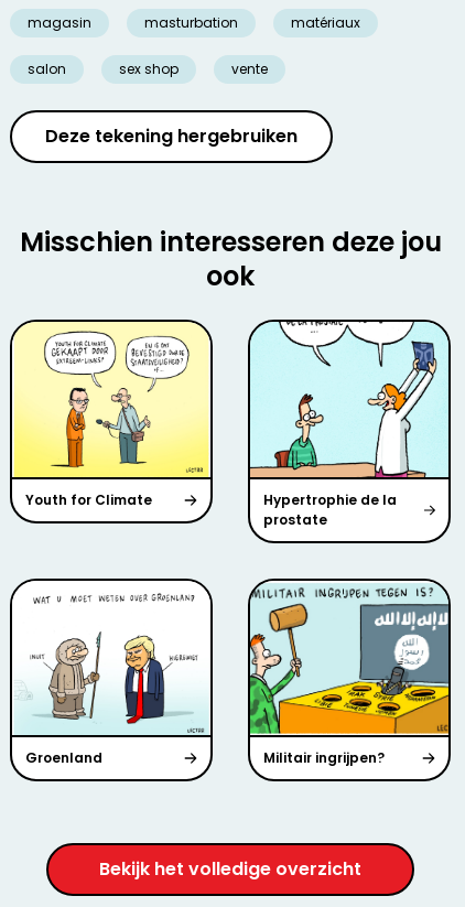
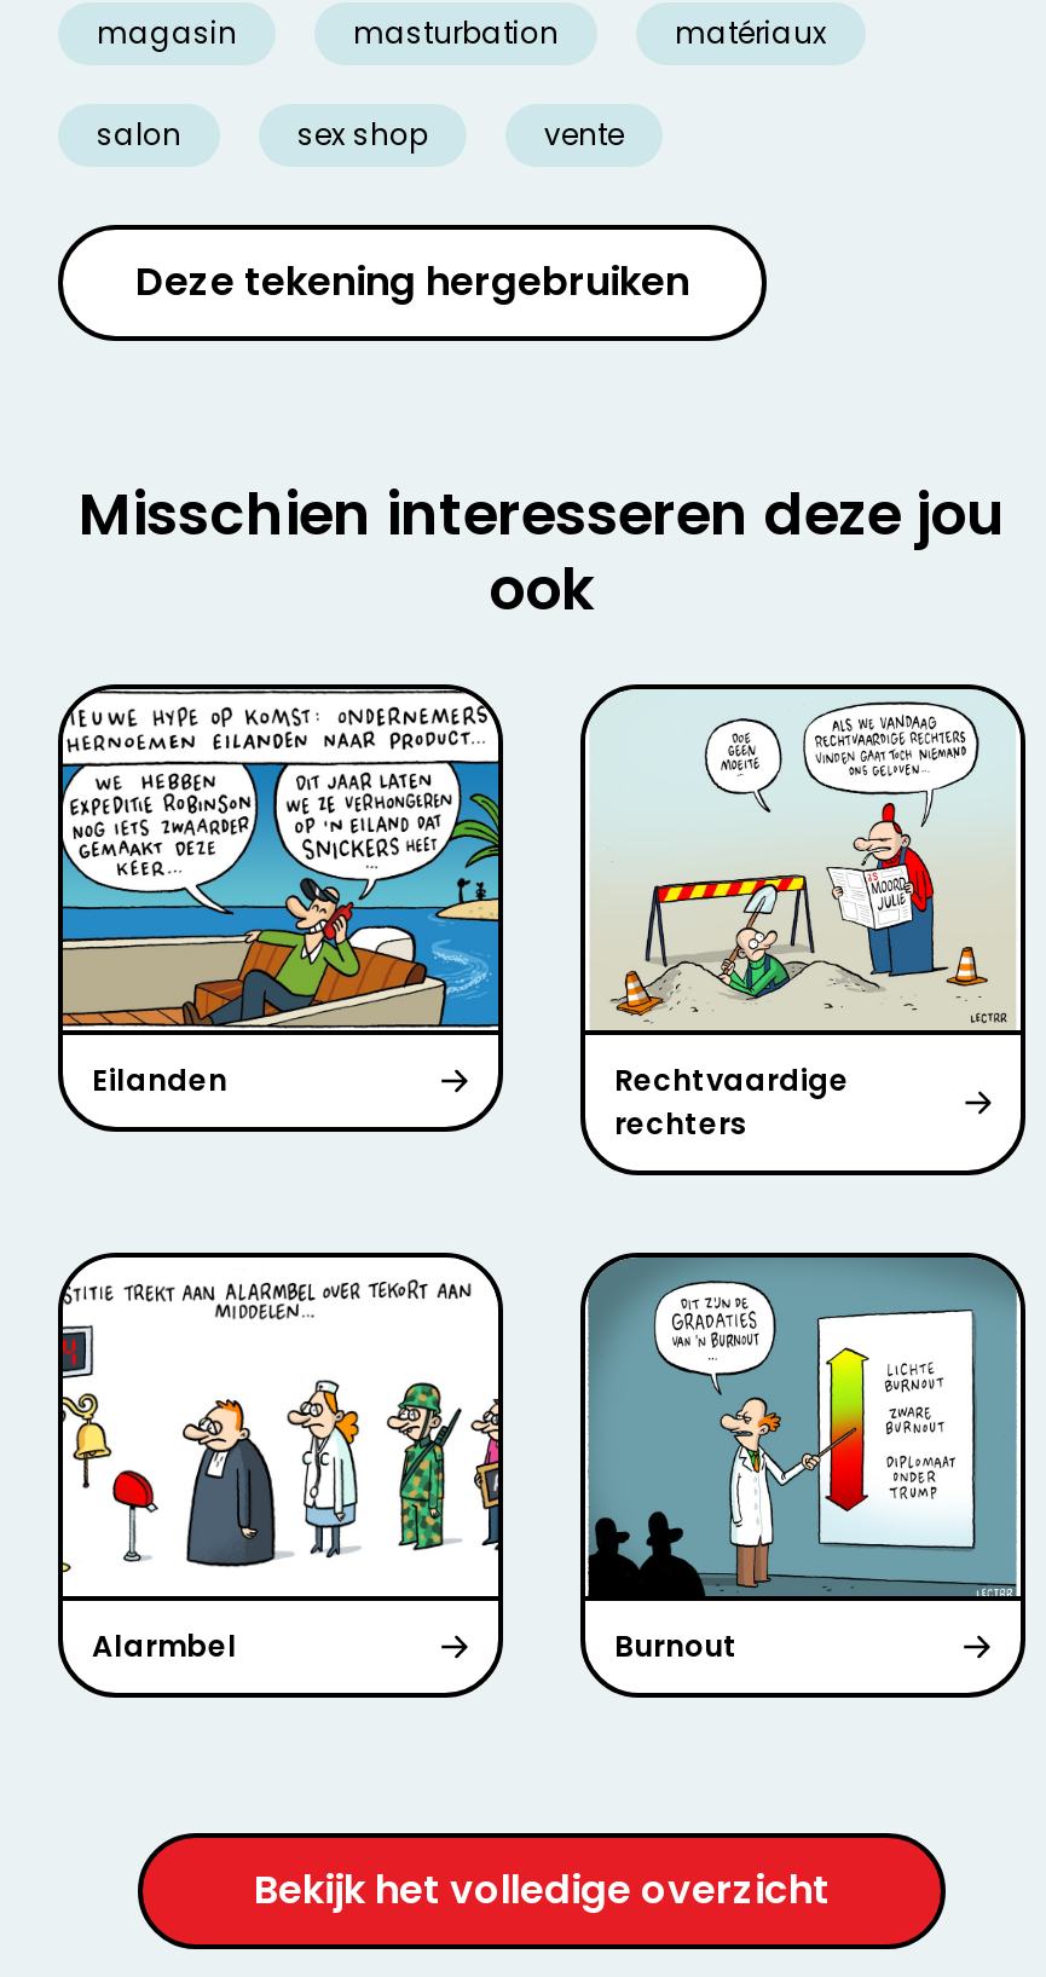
- [image]
+ [image]

- [image]
- Youth for Climate
- Hypertrophie de la
- prostate
+ [image]
+ Eilanden
+ Rechtvaardige
+ rechters

- [image]
- Groenland
- Militair ingrijpen?
+ [image]
+ Alarmbel
+ Burnout

- [image]
+ [image]
